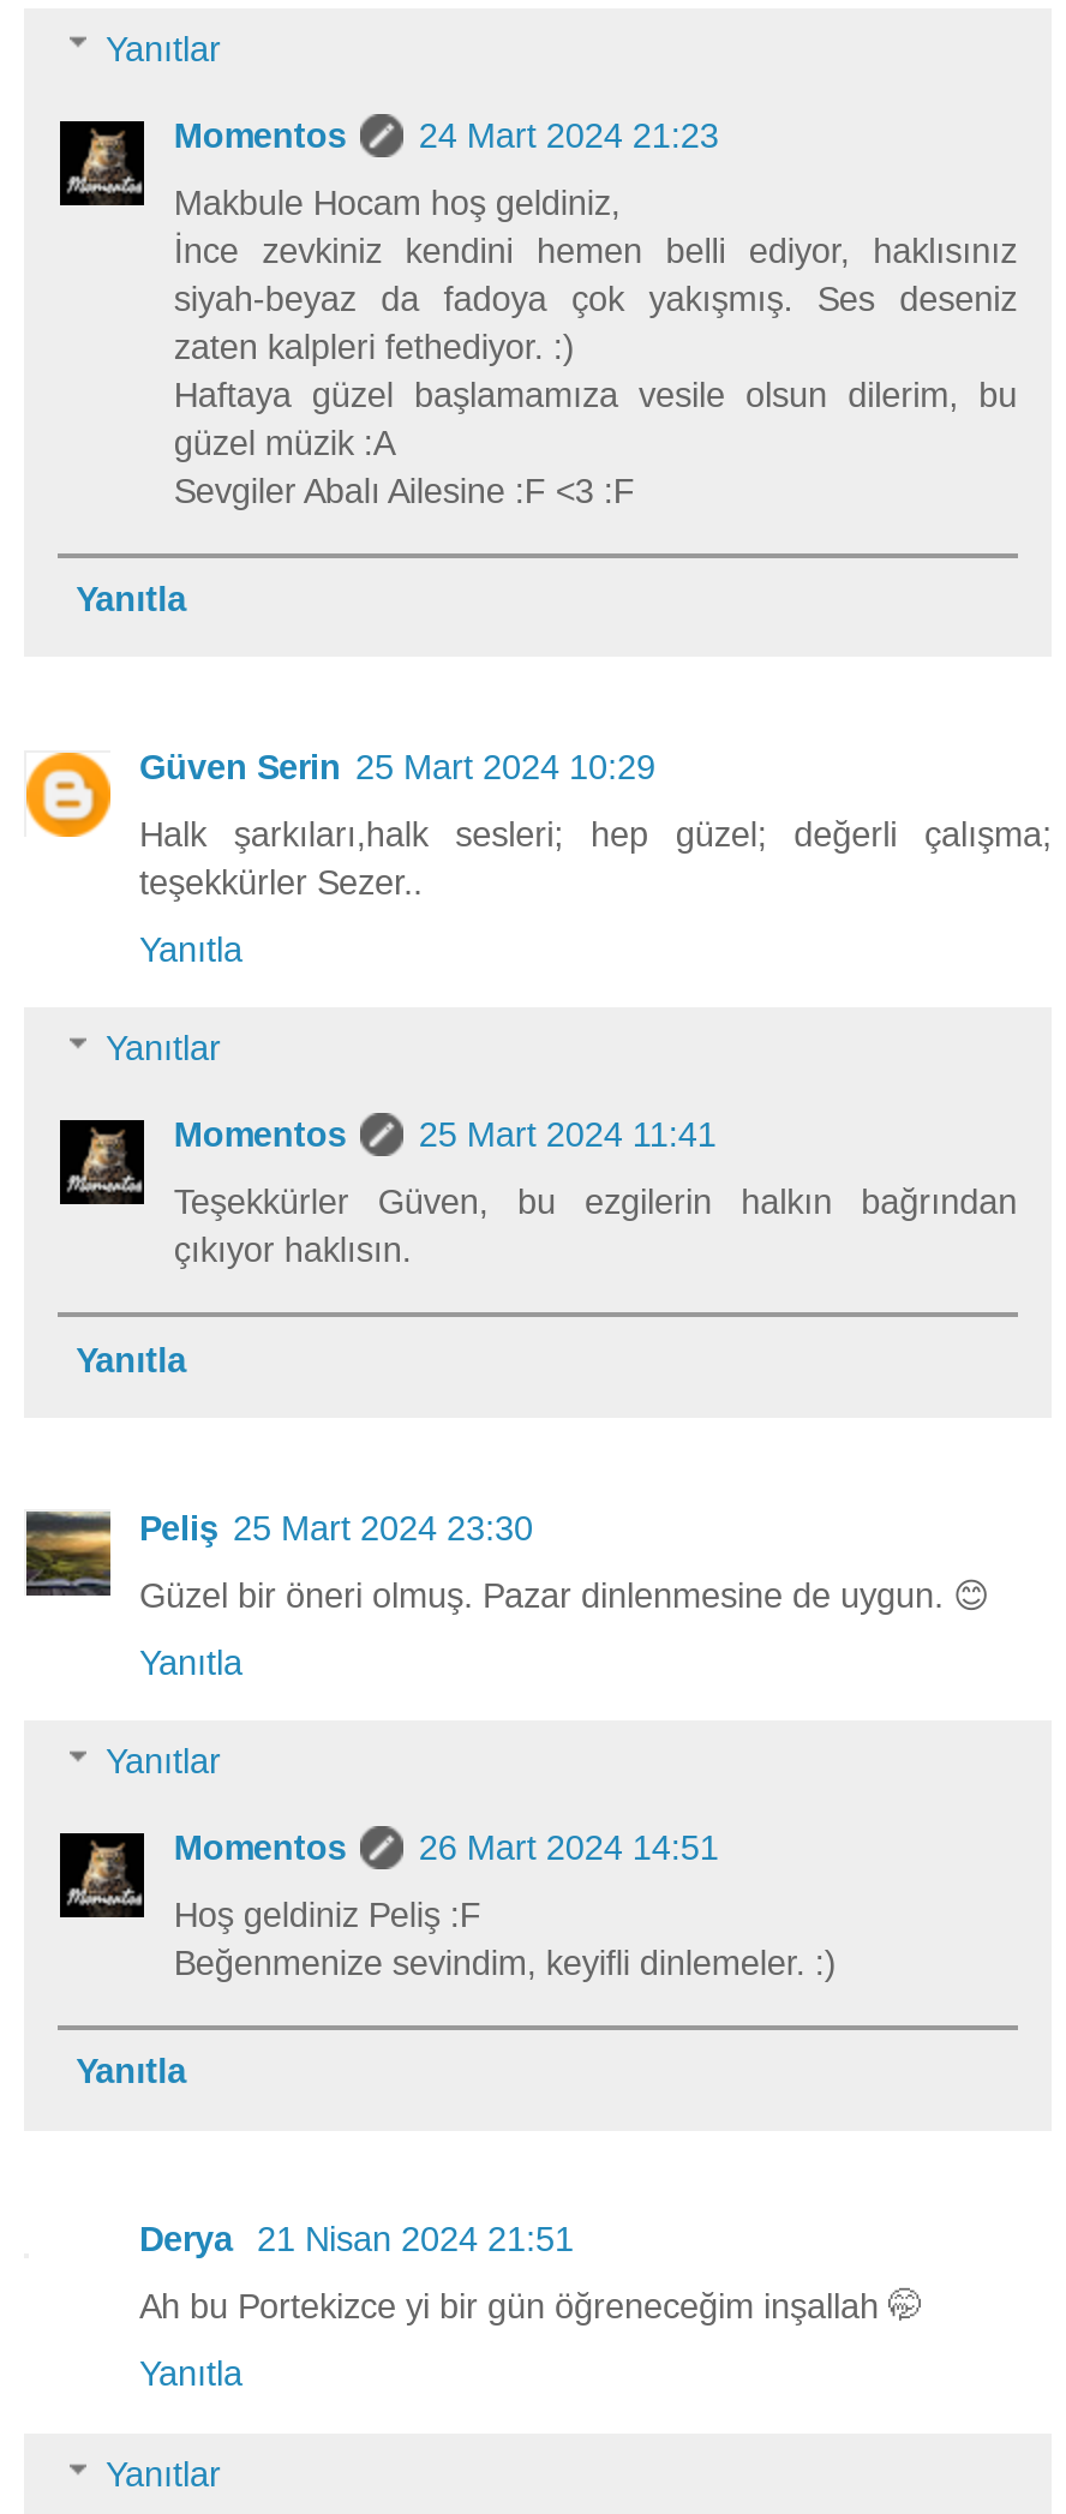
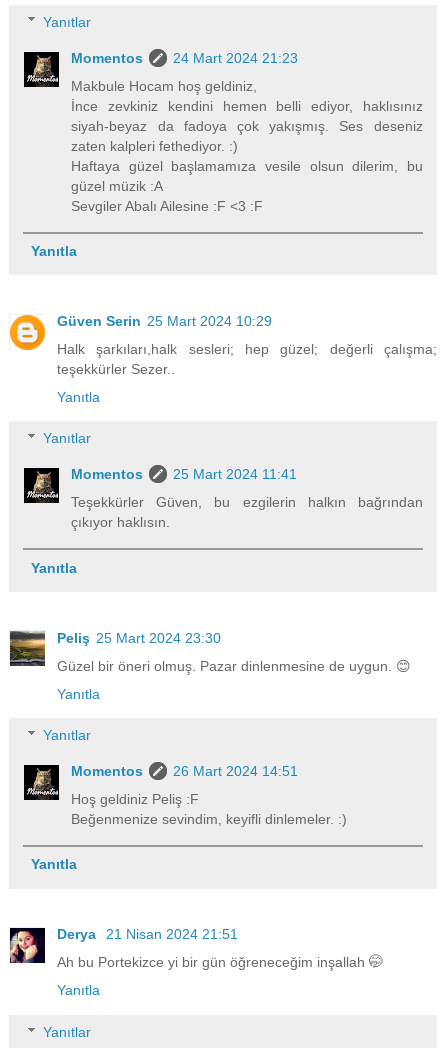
+ [image]
